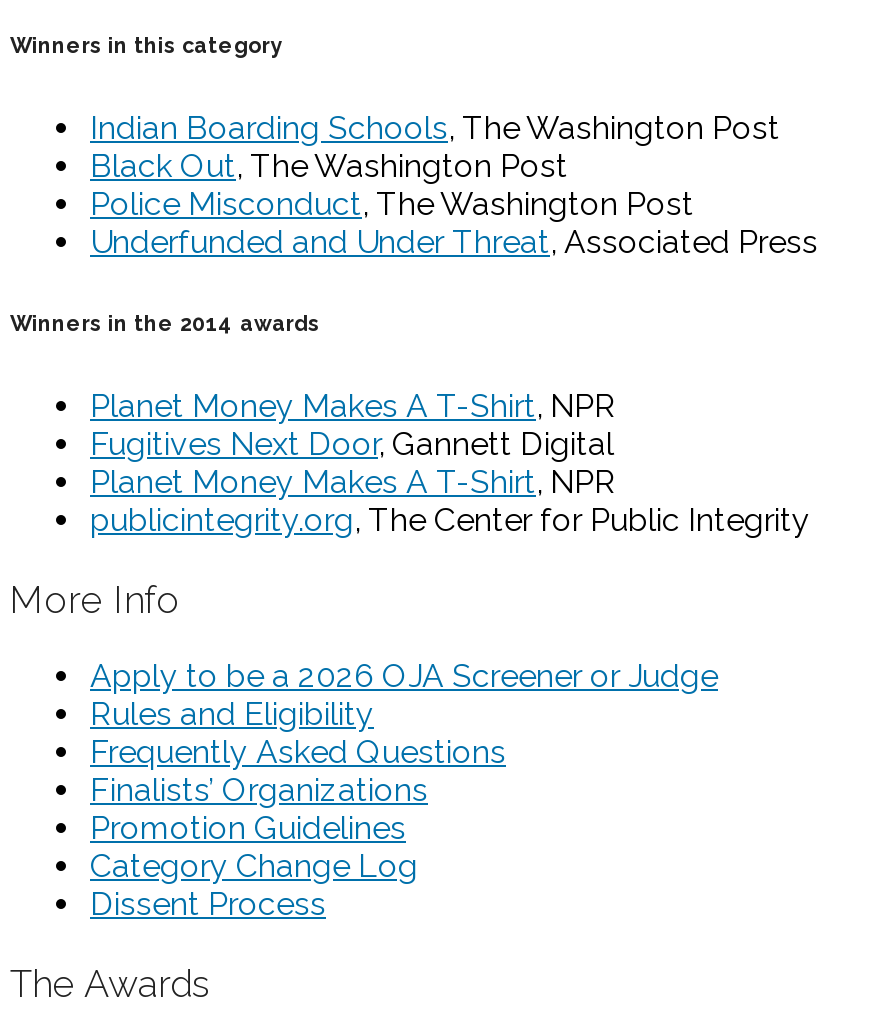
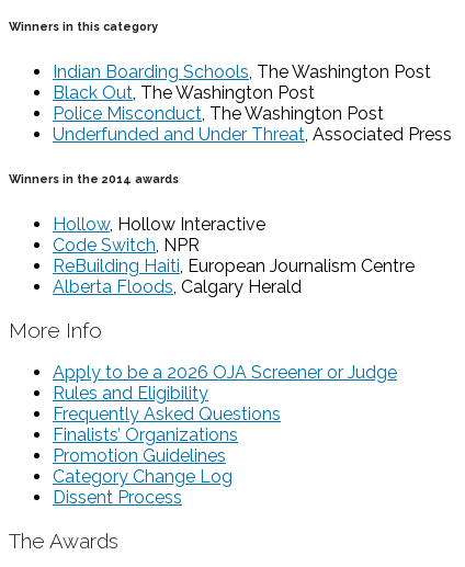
- Planet Money Makes A T-Shirt, NPR
- Fugitives Next Door, Gannett Digital
- Planet Money Makes A T-Shirt, NPR
- publicintegrity.org, The Center for Public Integrity
+ Hollow, Hollow Interactive
+ Code Switch, NPR
+ ReBuilding Haiti, European Journalism Centre
+ Alberta Floods, Calgary Herald
